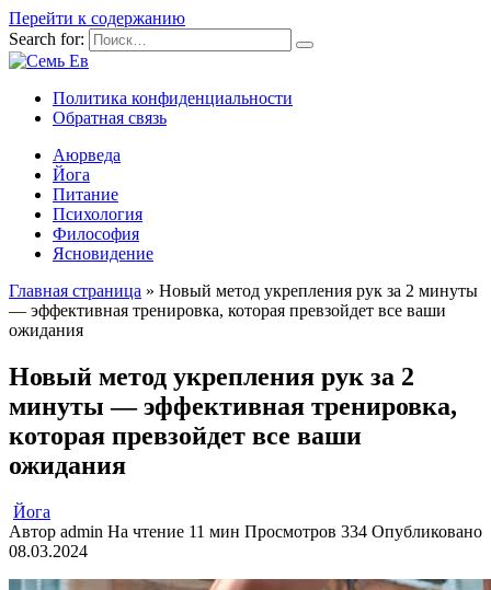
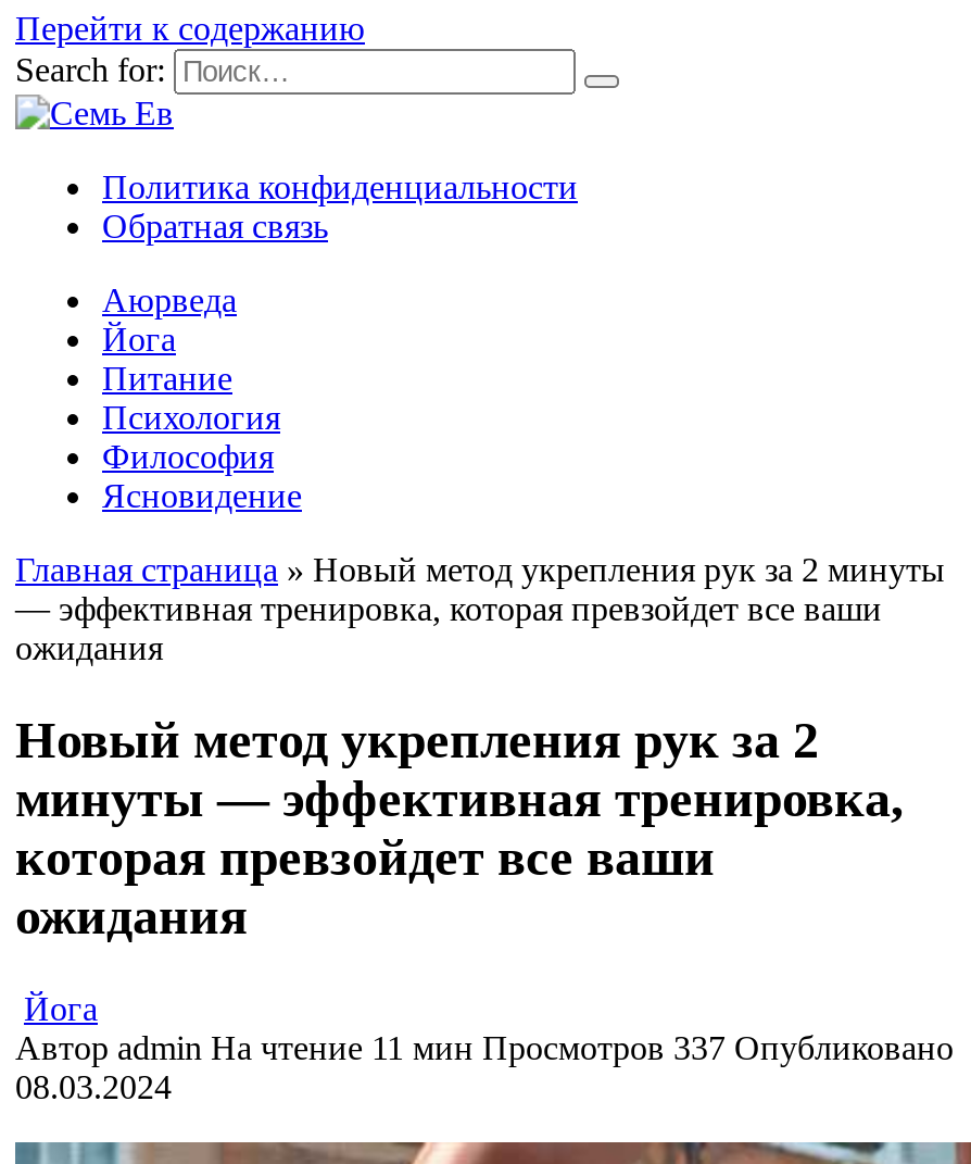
- Автор admin На чтение 11 мин Просмотров 334 Опубликовано
+ Автор admin На чтение 11 мин Просмотров 337 Опубликовано
